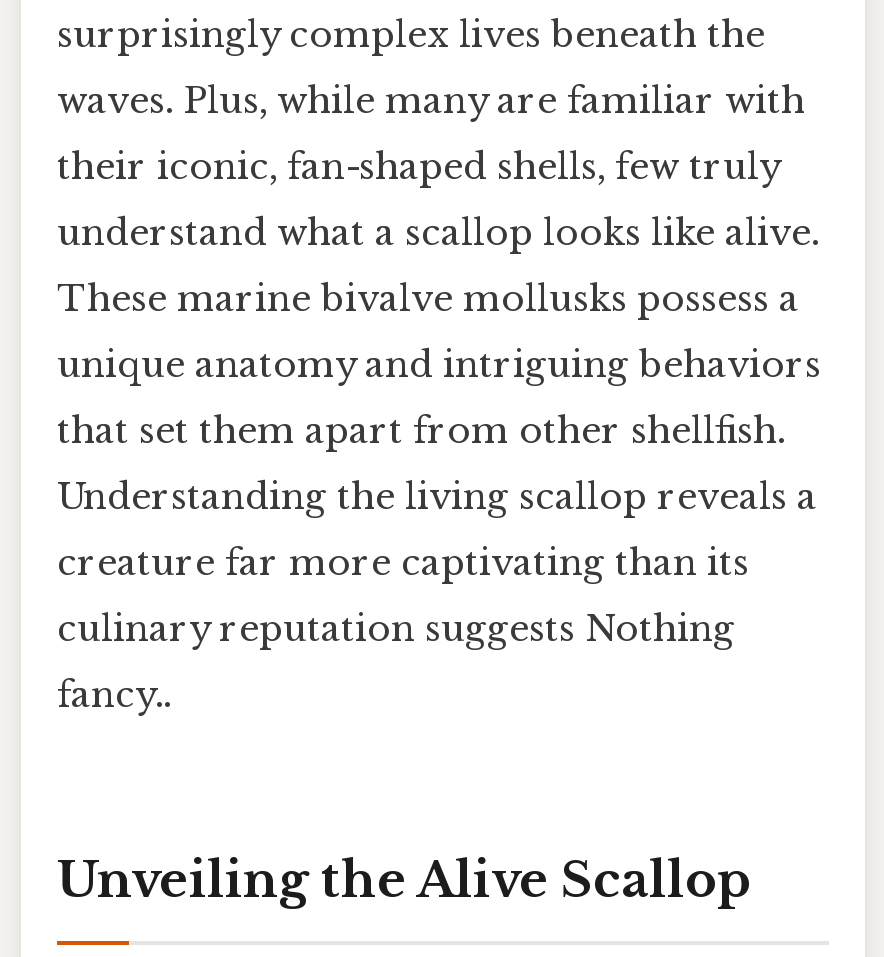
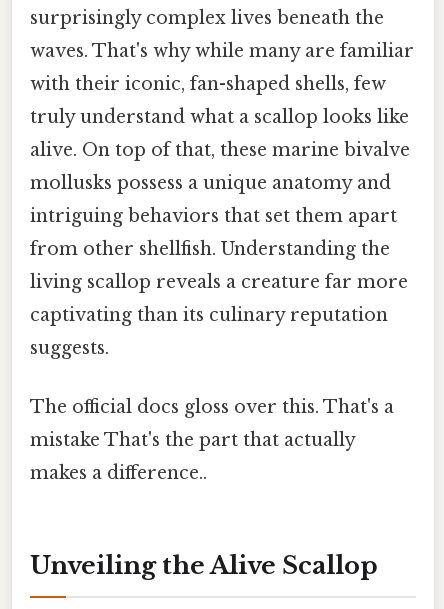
- waves. Plus, while many are familiar with
- their iconic, fan-shaped shells, few truly
- understand what a scallop looks like alive.
- These marine bivalve mollusks possess a
- unique anatomy and intriguing behaviors
- that set them apart from other shellfish.
- Understanding the living scallop reveals a
- creature far more captivating than its
- culinary reputation suggests Nothing
- fancy..
+ waves. That's why while many are familiar
+ with their iconic, fan-shaped shells, few
+ truly understand what a scallop looks like
+ alive. On top of that, these marine bivalve
+ mollusks possess a unique anatomy and
+ intriguing behaviors that set them apart
+ from other shellfish. Understanding the
+ living scallop reveals a creature far more
+ captivating than its culinary reputation
+ suggests.
+ The official docs gloss over this. That's a
+ mistake That's the part that actually
+ makes a difference..
